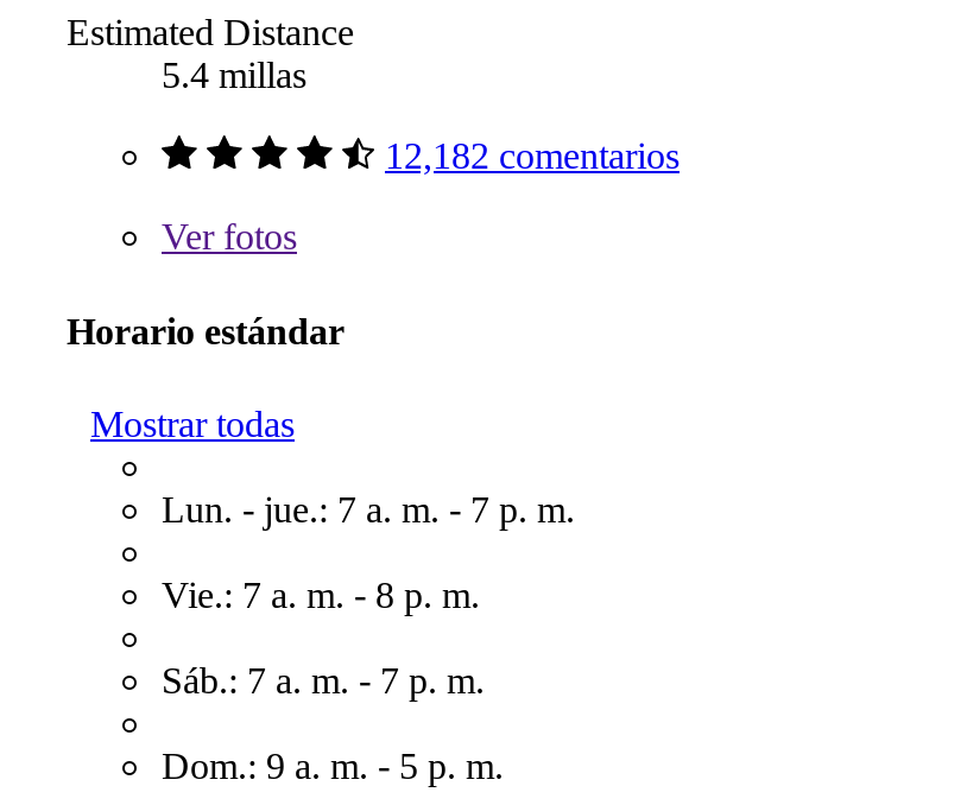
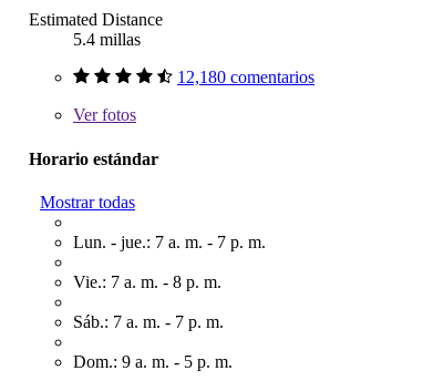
- 12,182 comentarios
+ 12,180 comentarios
